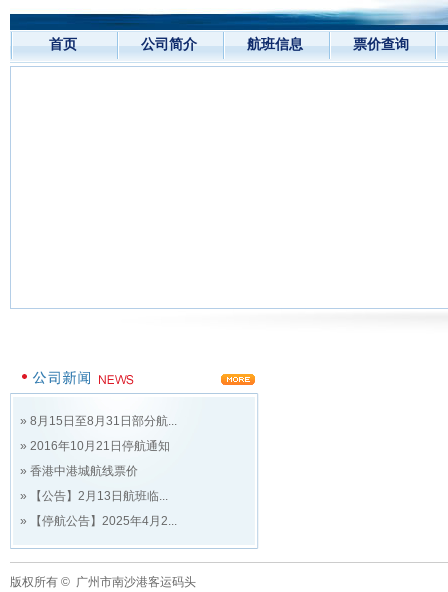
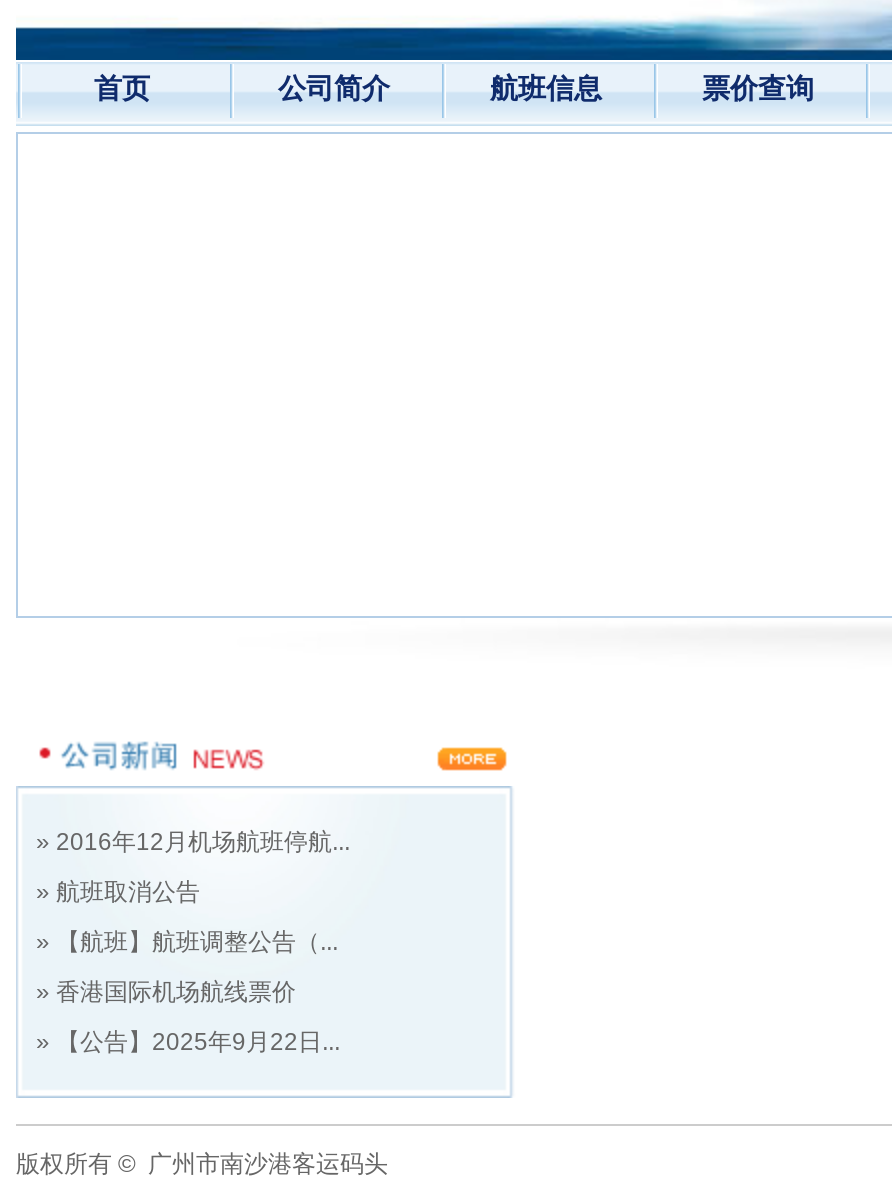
- » 8月15日至8月31日部分航...
+ » 2016年12月机场航班停航...

- » 2016年10月21日停航通知
+ » 航班取消公告

- » 香港中港城航线票价
+ » 【航班】航班调整公告（...

- » 【公告】2月13日航班临...
+ » 香港国际机场航线票价

- » 【停航公告】2025年4月2...
+ » 【公告】2025年9月22日...
